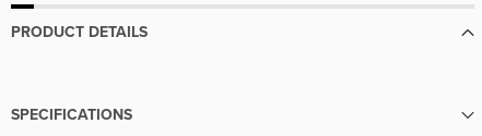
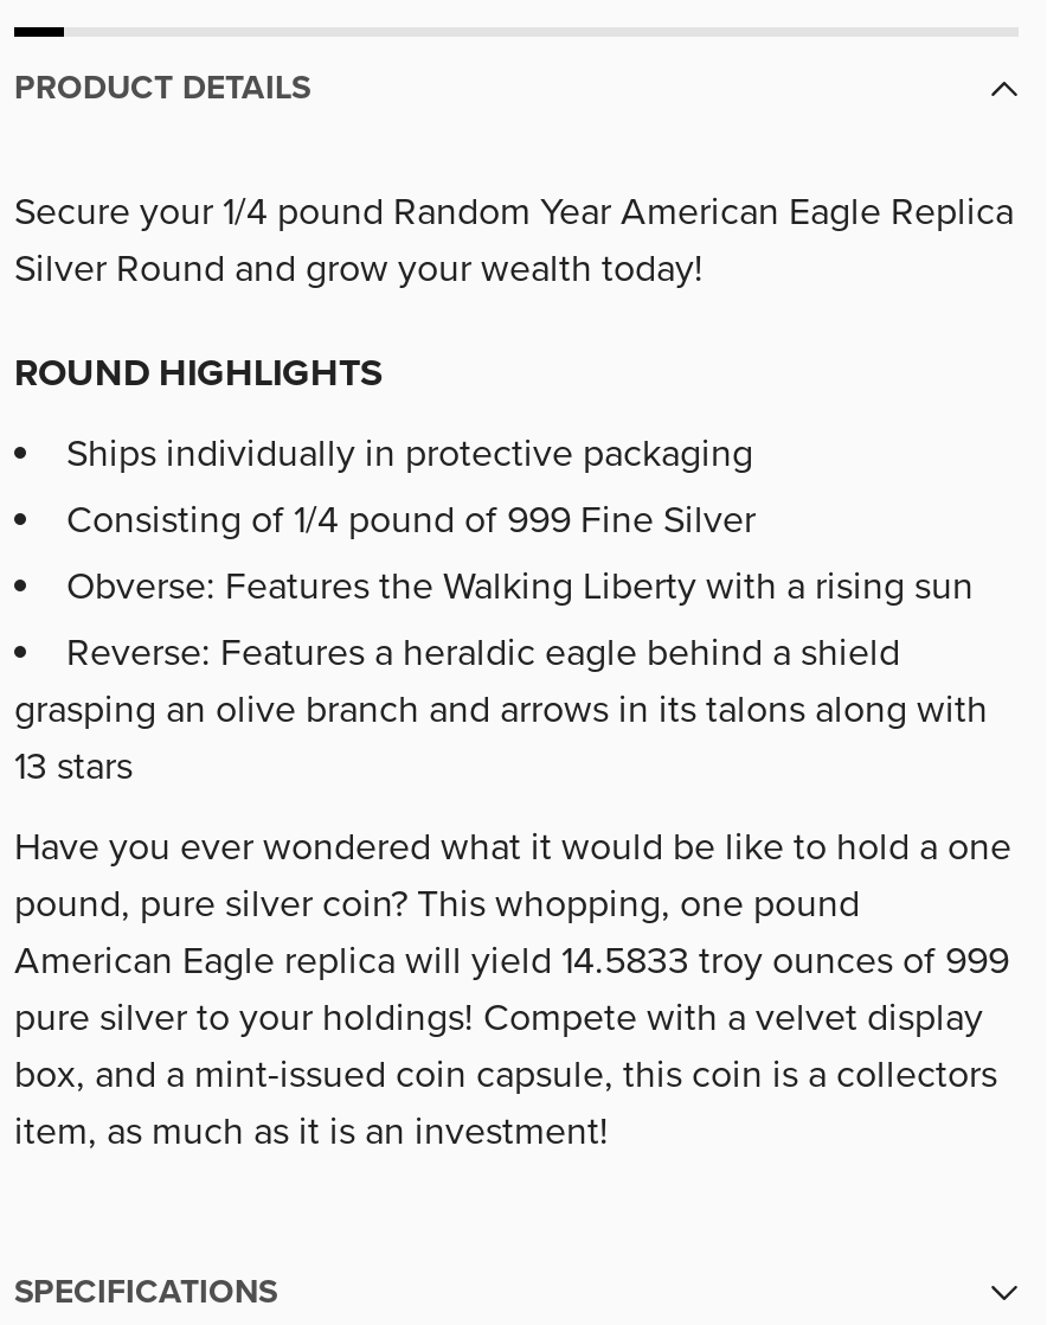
+ Secure your 1/4 pound Random Year American Eagle Replica
+ Silver Round and grow your wealth today!
+ ROUND HIGHLIGHTS
+ Ships individually in protective packaging
+ Consisting of 1/4 pound of 999 Fine Silver
+ Obverse: Features the Walking Liberty with a rising sun
+ Reverse: Features a heraldic eagle behind a shield
+ grasping an olive branch and arrows in its talons along with
+ 13 stars
+ Have you ever wondered what it would be like to hold a one
+ pound, pure silver coin? This whopping, one pound
+ American Eagle replica will yield 14.5833 troy ounces of 999
+ pure silver to your holdings! Compete with a velvet display
+ box, and a mint-issued coin capsule, this coin is a collectors
+ item, as much as it is an investment!
